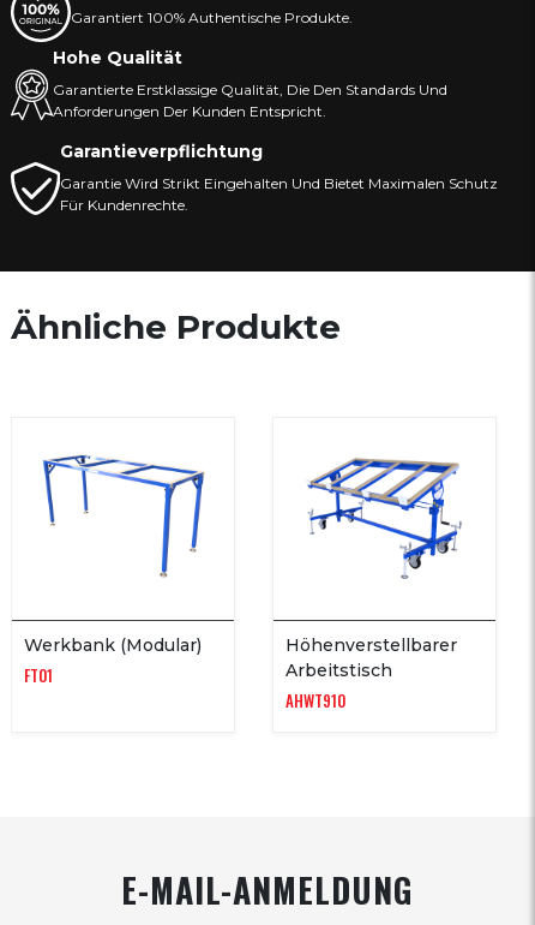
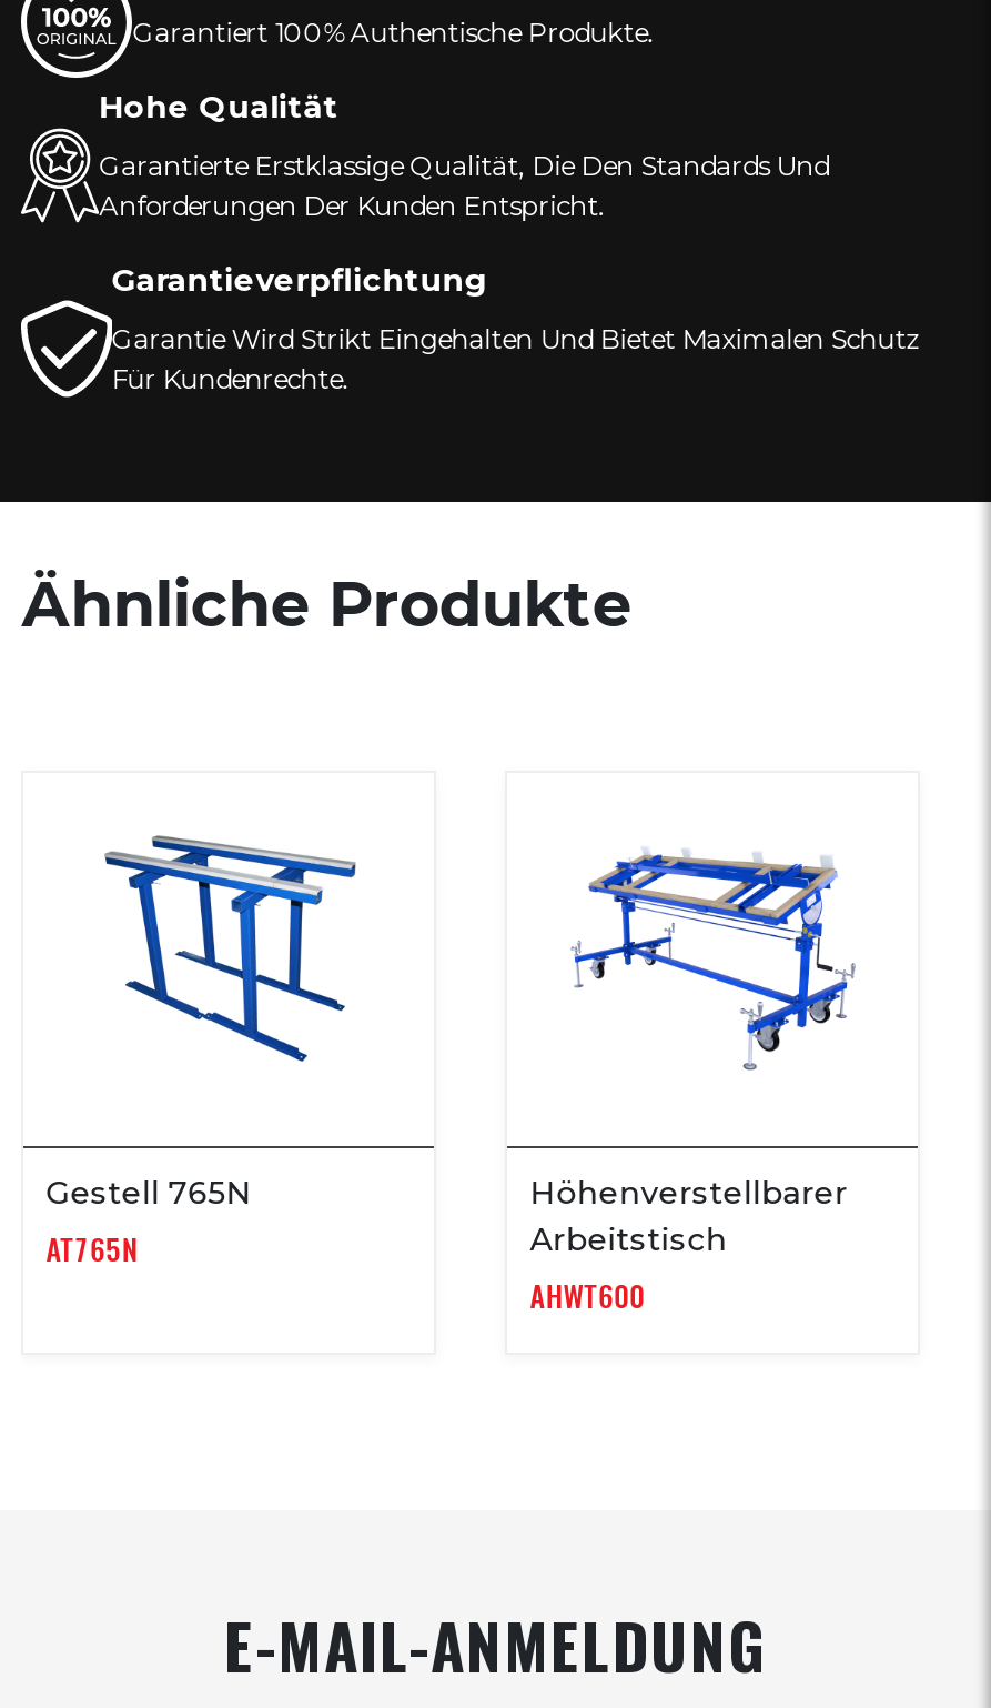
- [image]
+ [image]

- [image]
+ [image]

- Werkbank (Modular)
- FT01
+ Gestell 765N
+ AT765N

- AHWT910
+ AHWT600
